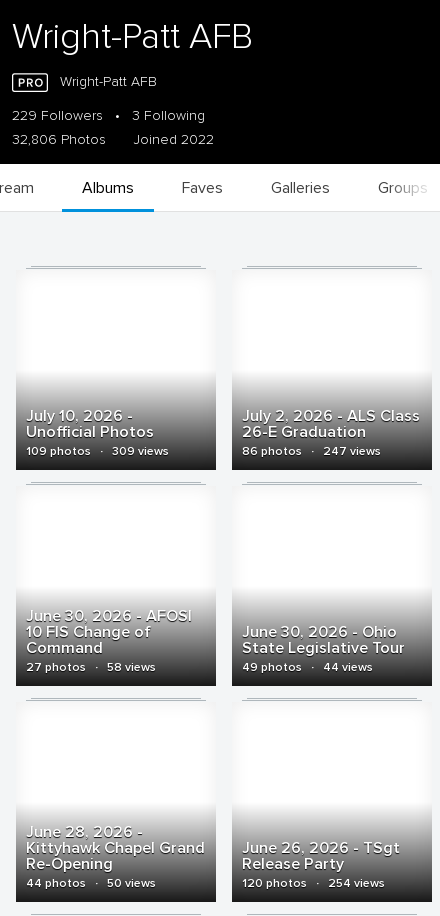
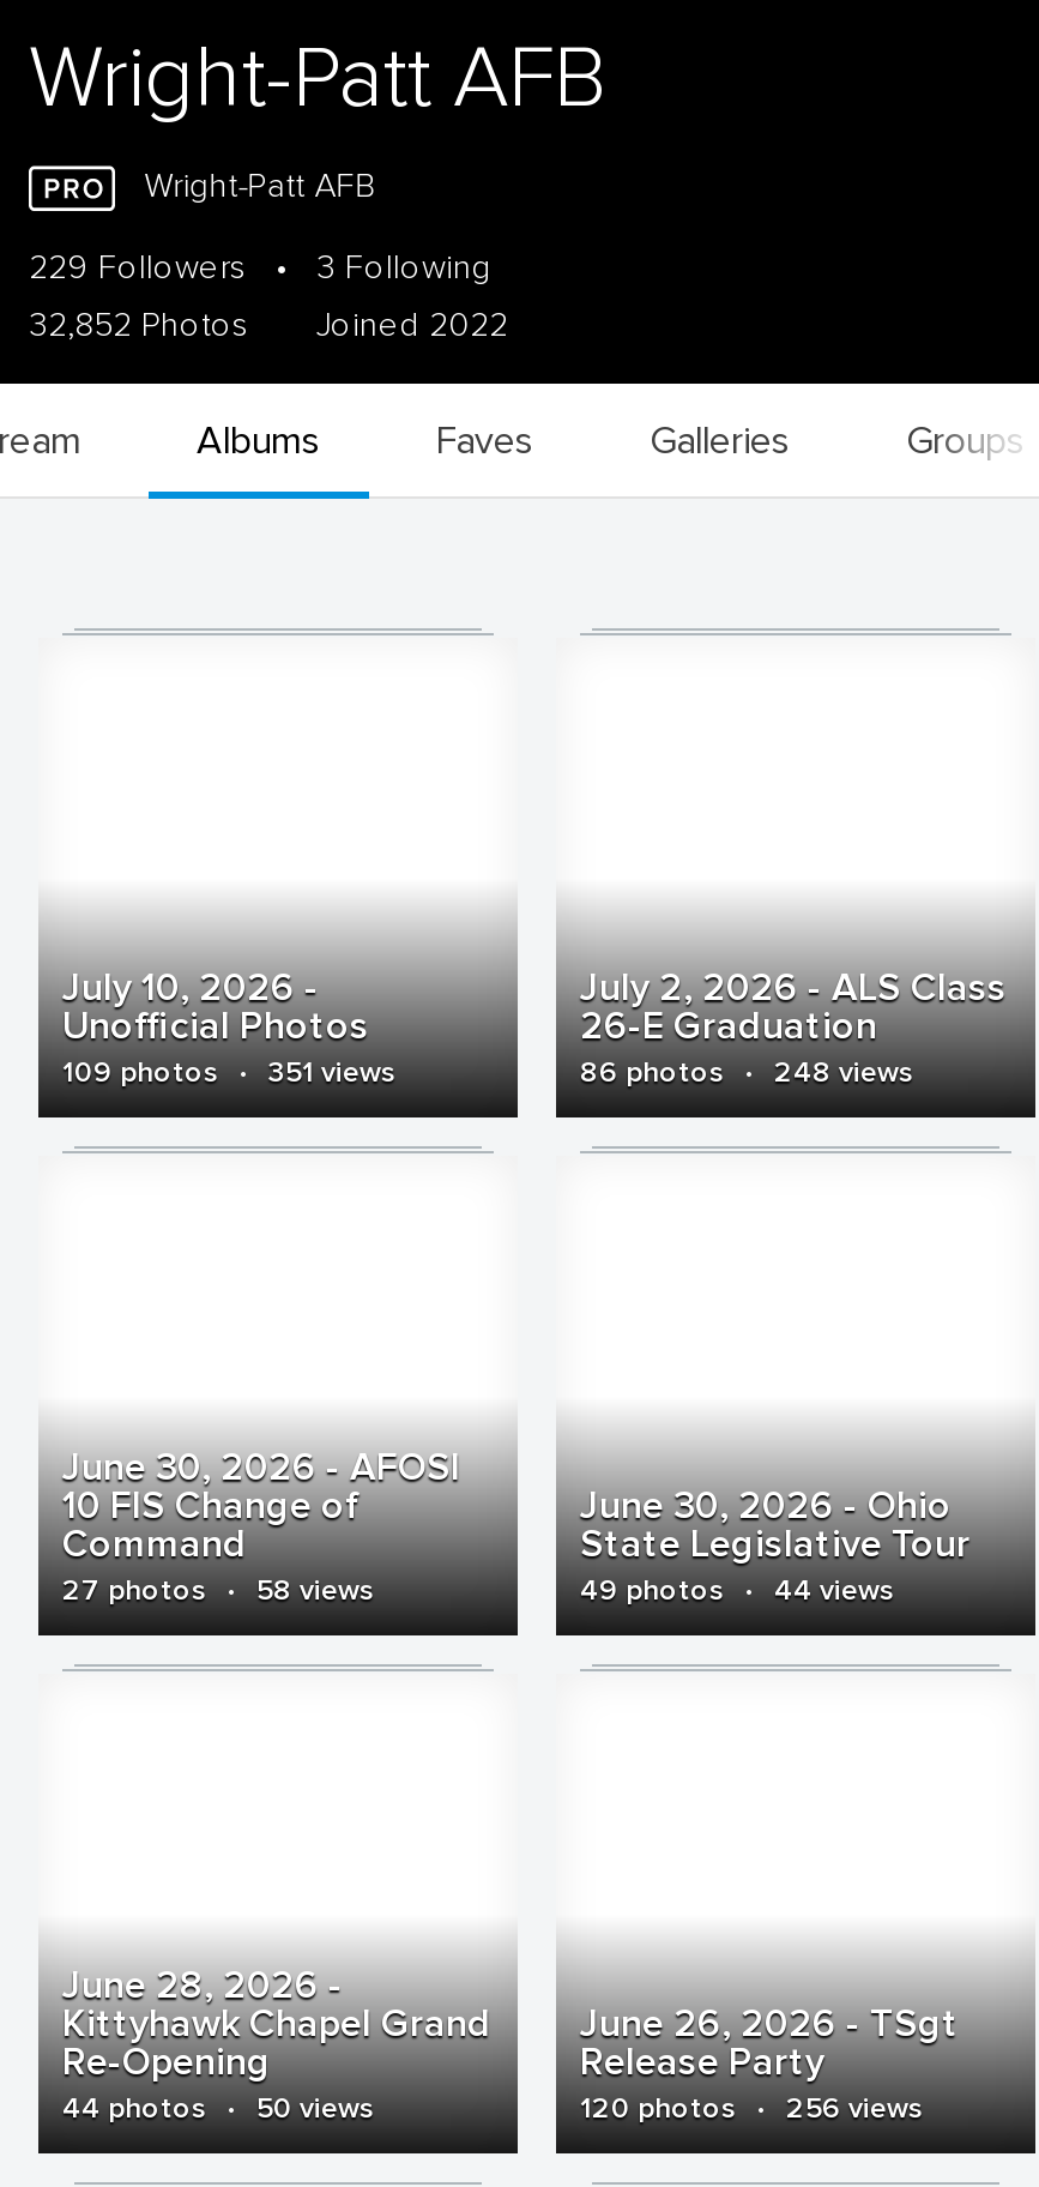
- 32,806 Photos Joined 2022
+ 32,852 Photos Joined 2022

- 109 photos · 309 views
+ 109 photos · 351 views

- 86 photos · 247 views
+ 86 photos · 248 views

- 120 photos · 254 views
+ 120 photos · 256 views
